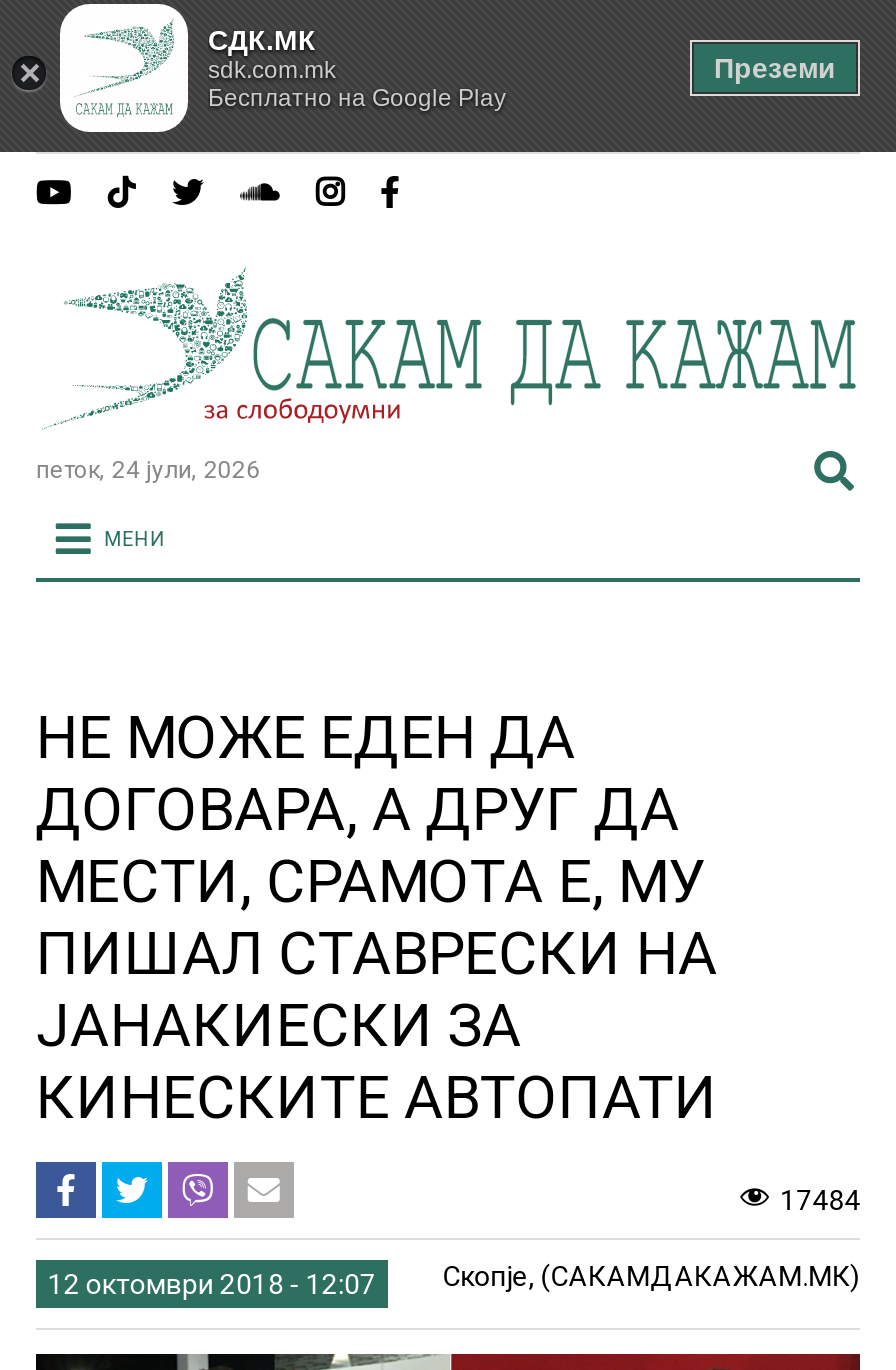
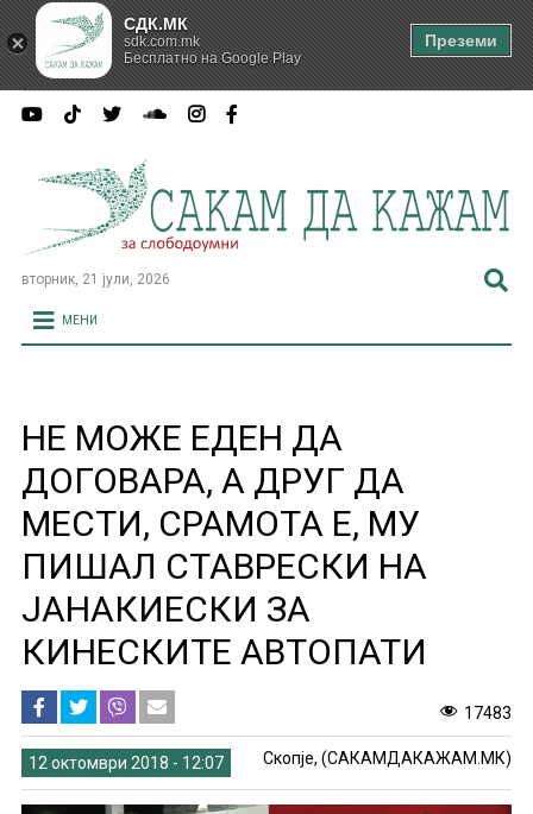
- петок, 24 јули, 2026
+ вторник, 21 јули, 2026

- 17484
+ 17483
